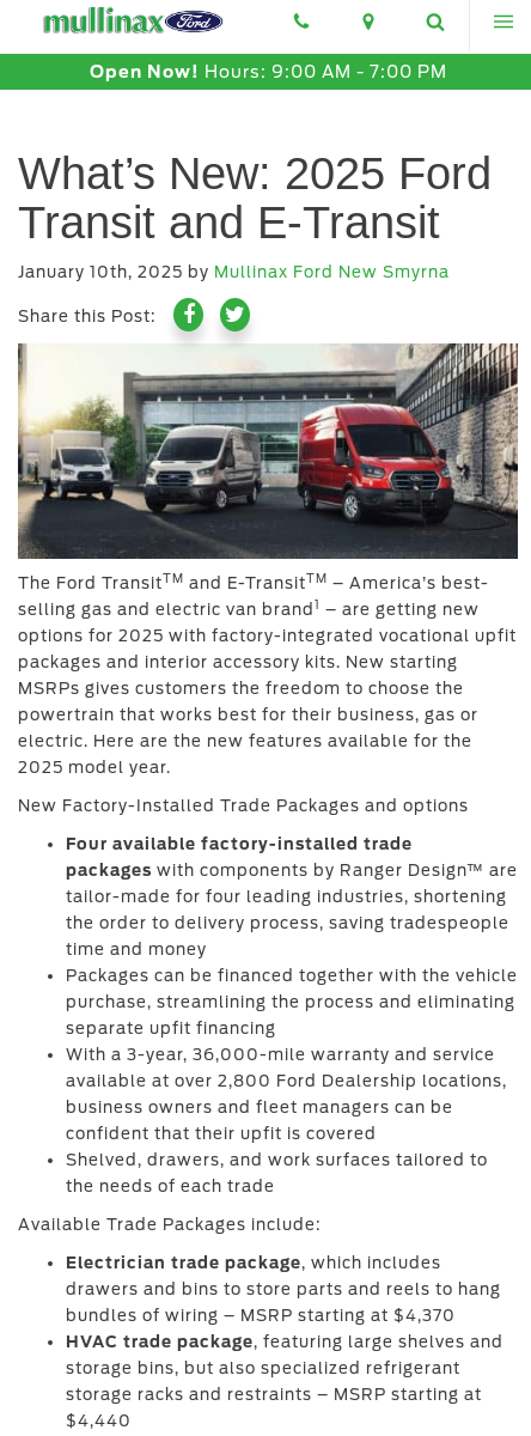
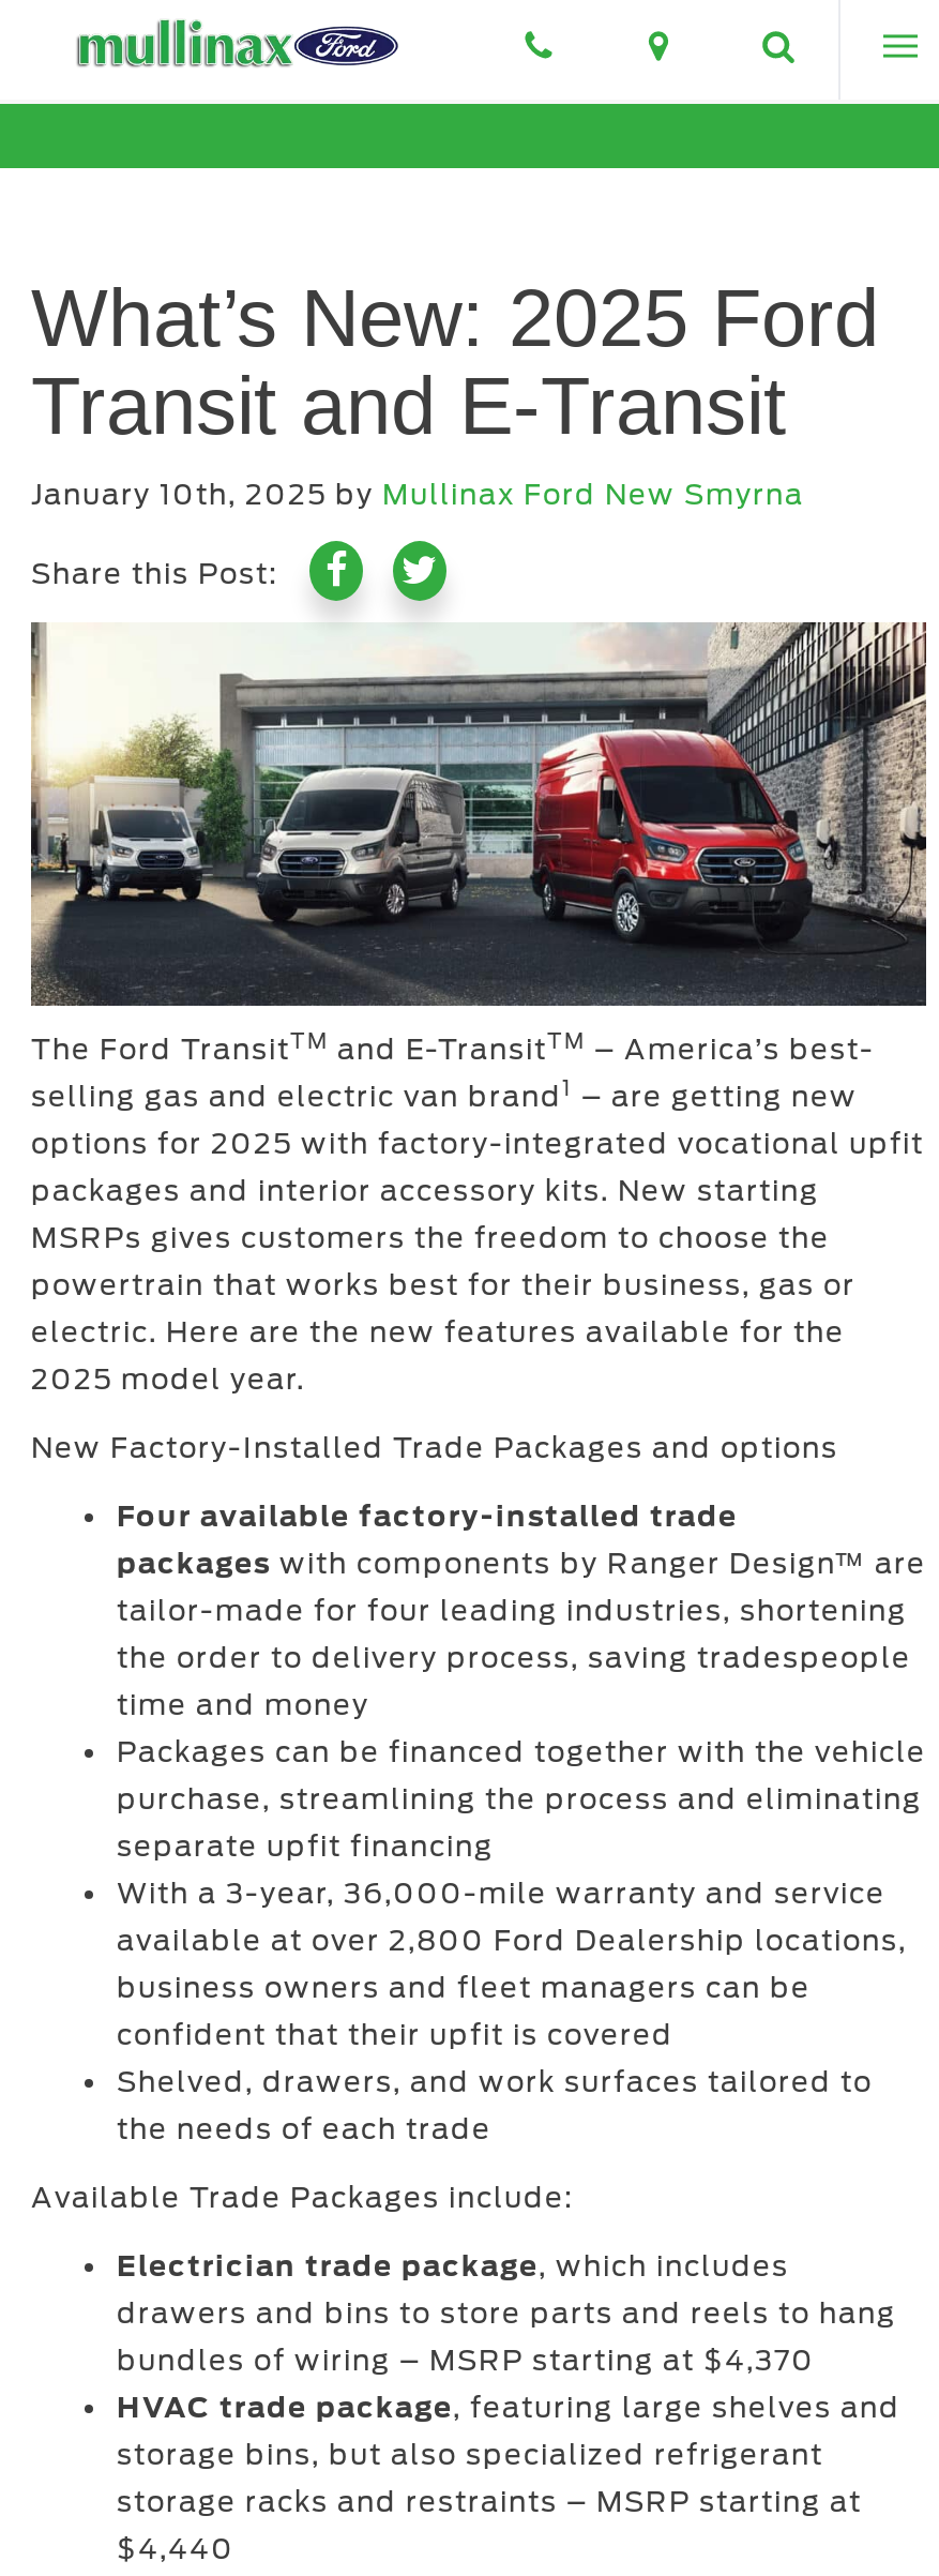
- Open Now! Hours: 9:00 AM - 7:00 PM
